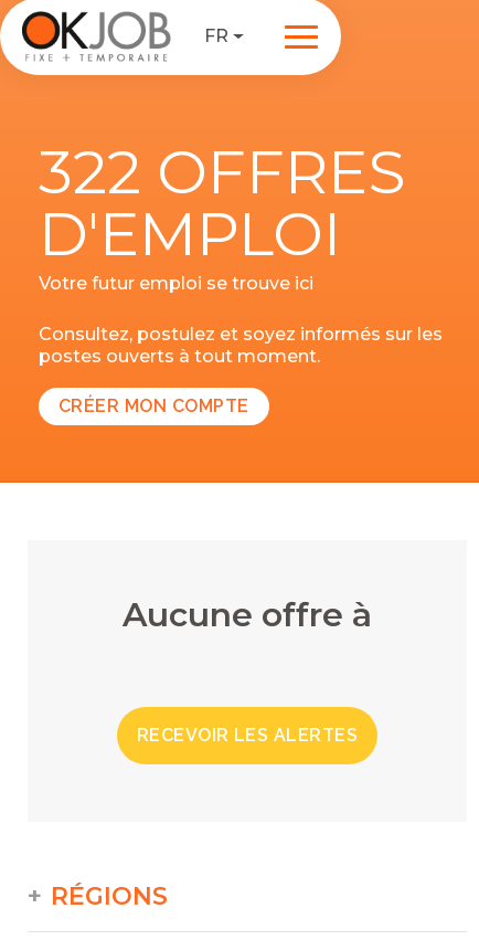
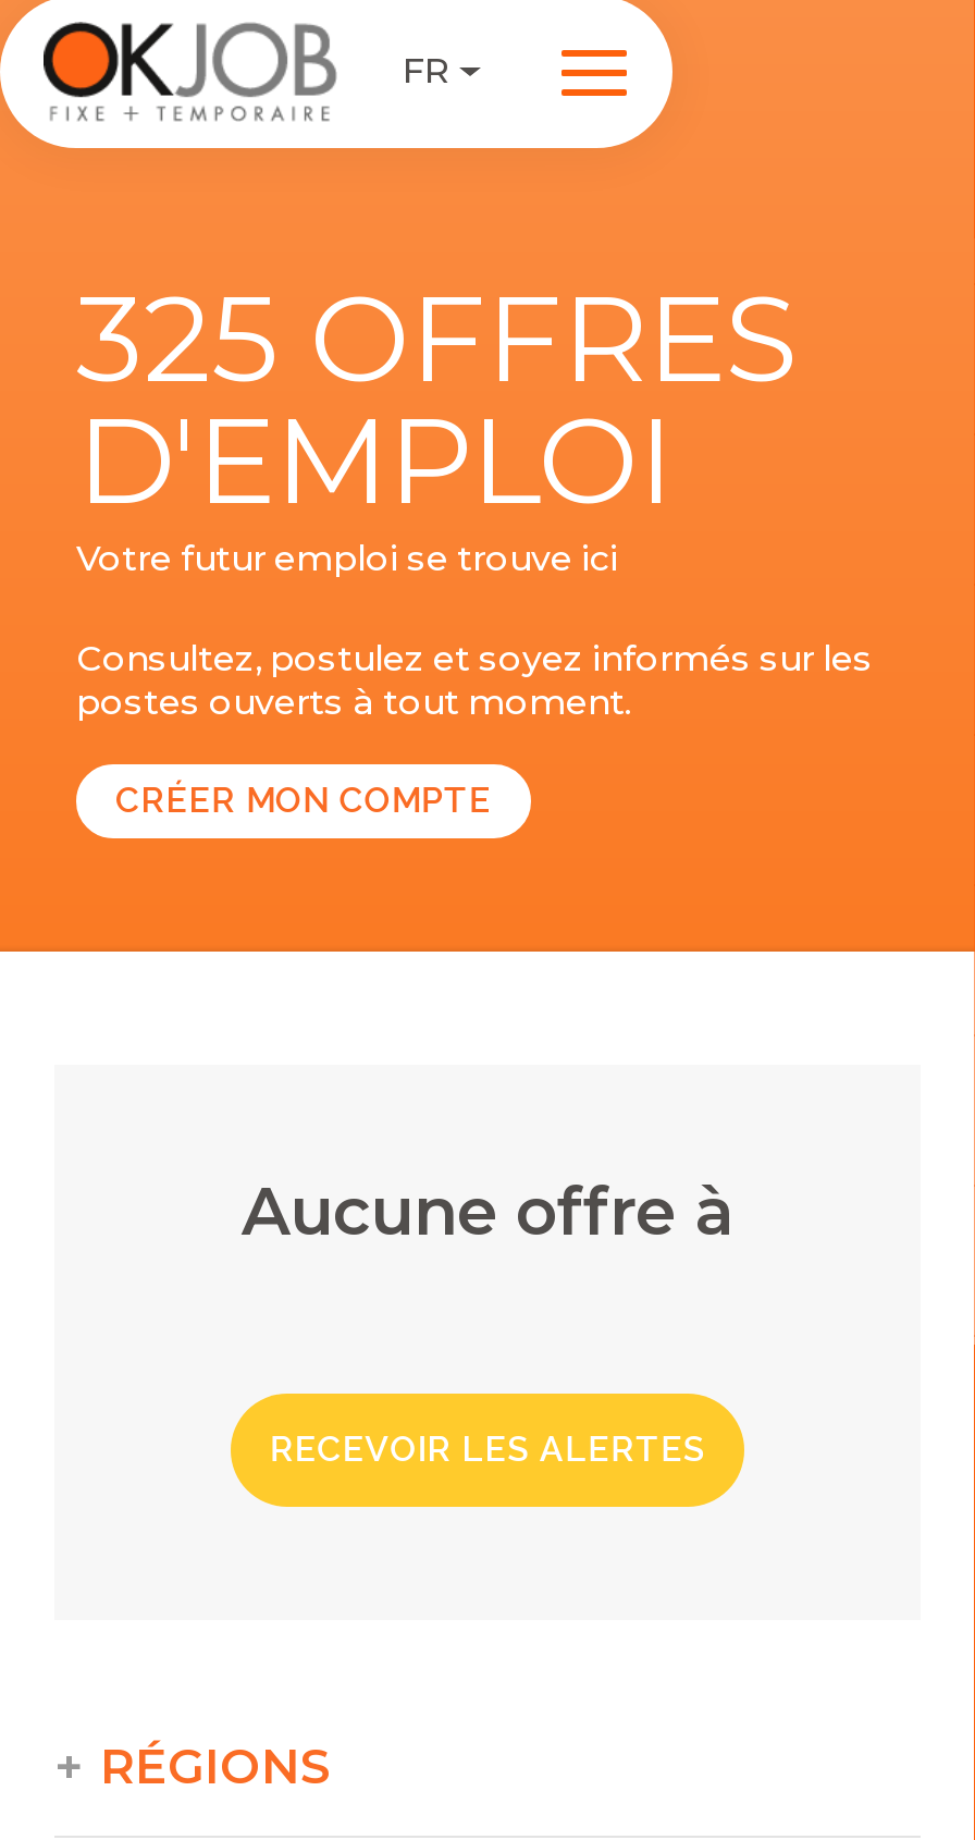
- 322 OFFRES
+ 325 OFFRES
